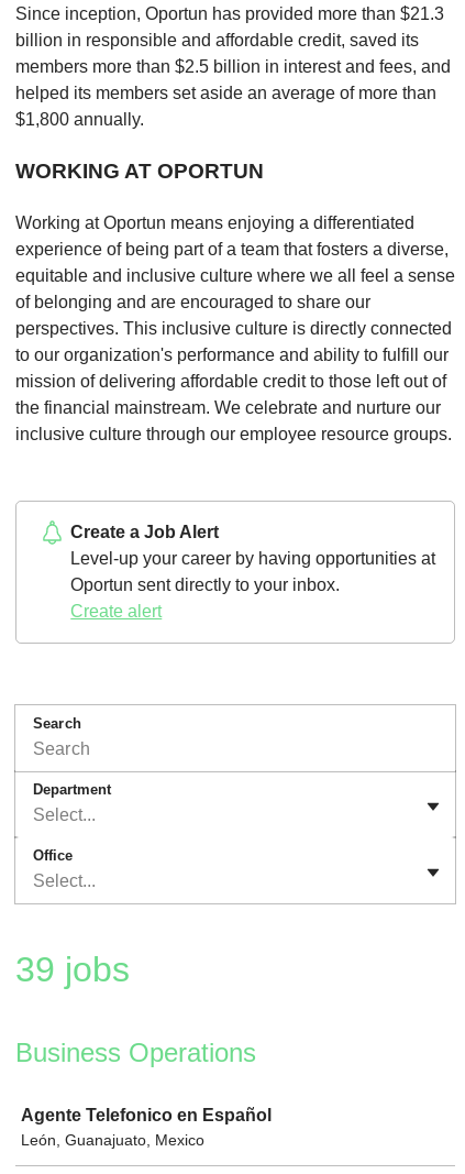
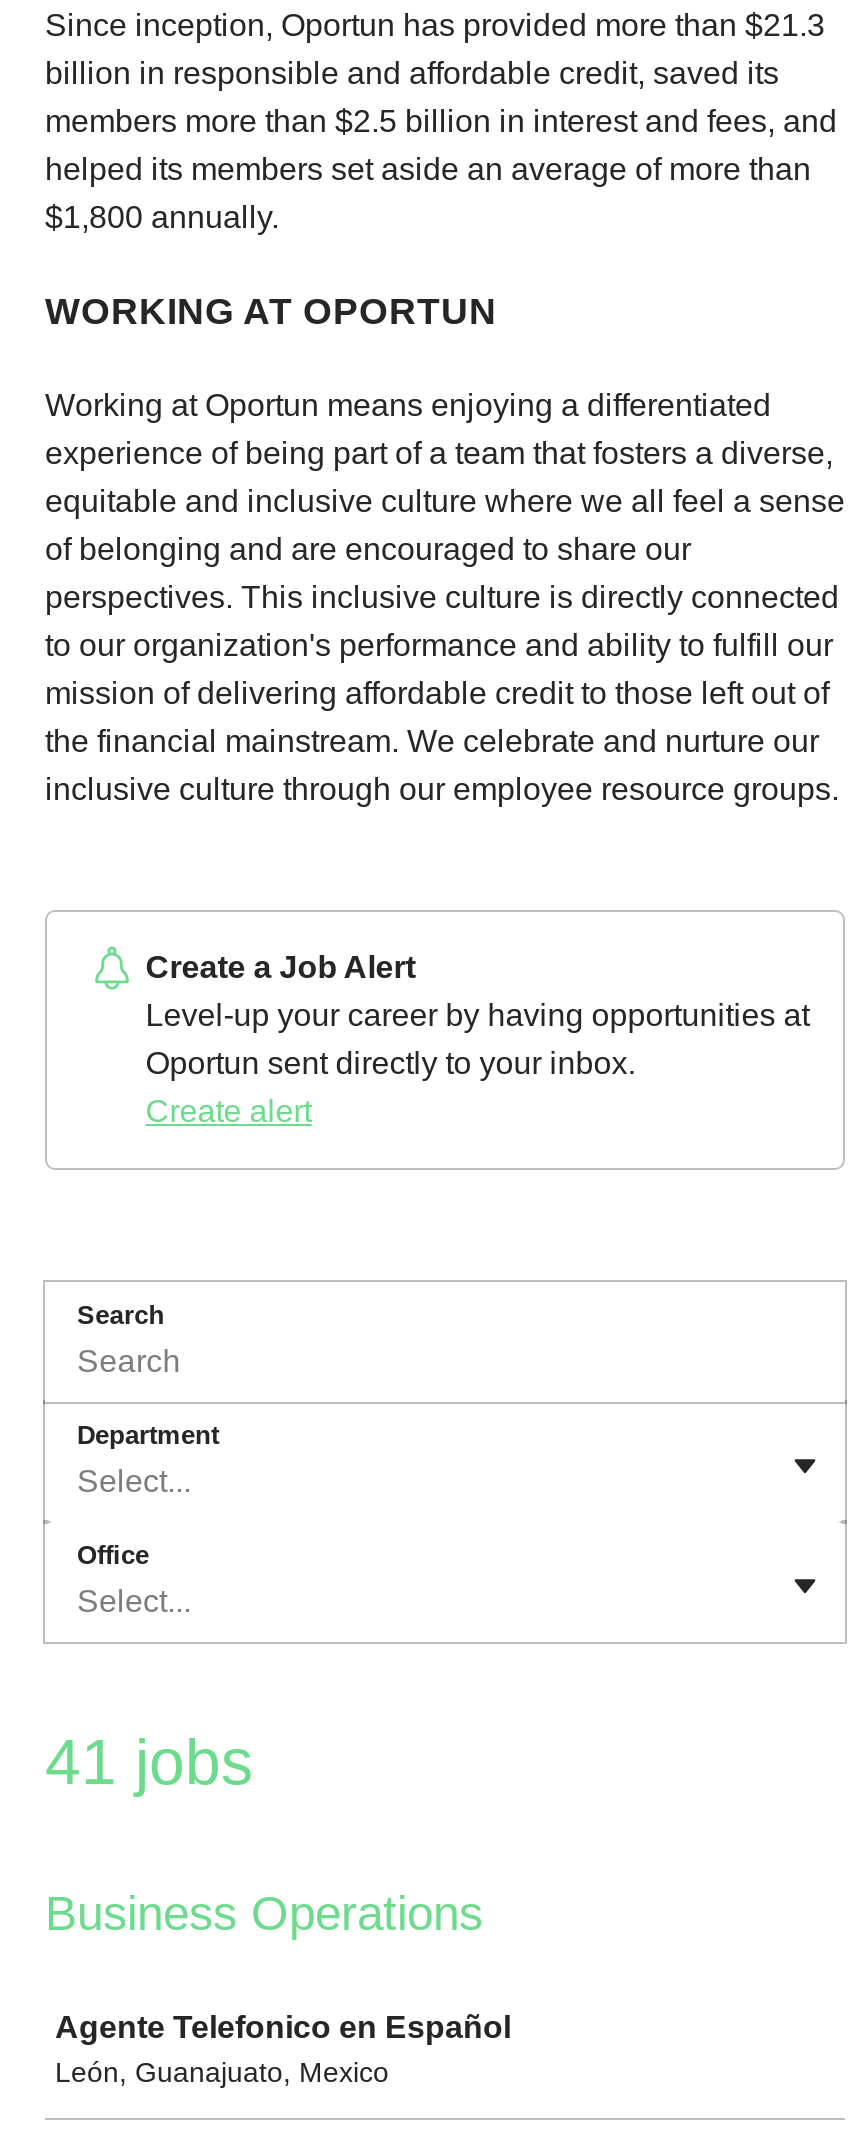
- 39 jobs
+ 41 jobs
